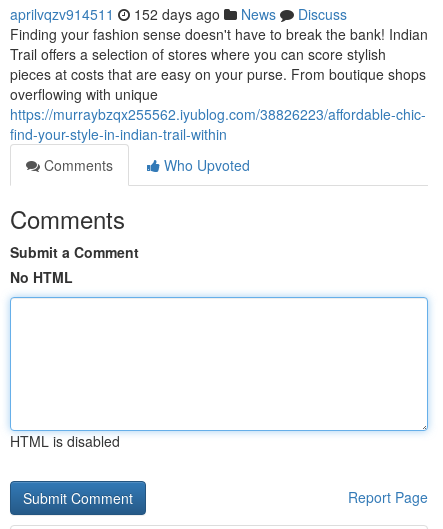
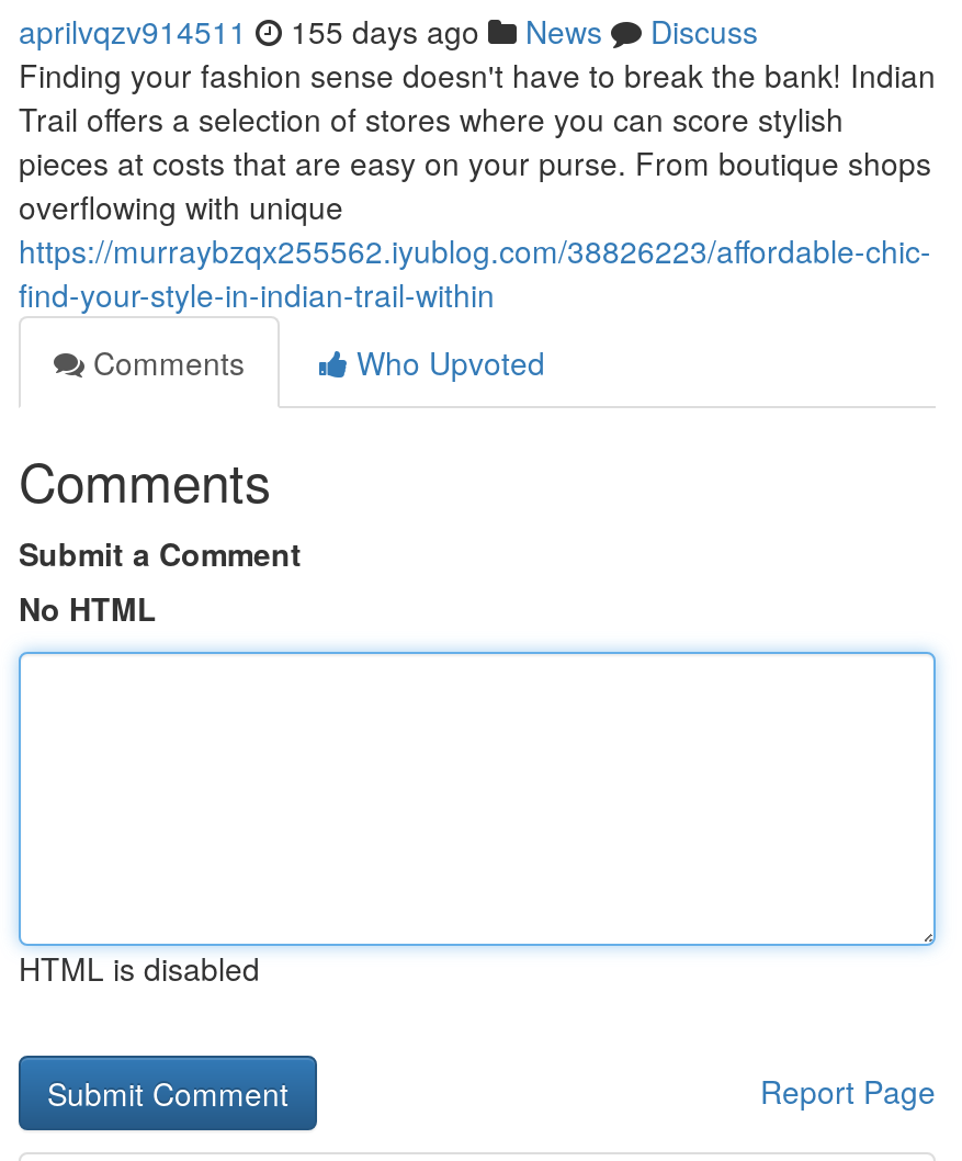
- aprilvqzv914511 152 days ago News Discuss
+ aprilvqzv914511 155 days ago News Discuss
